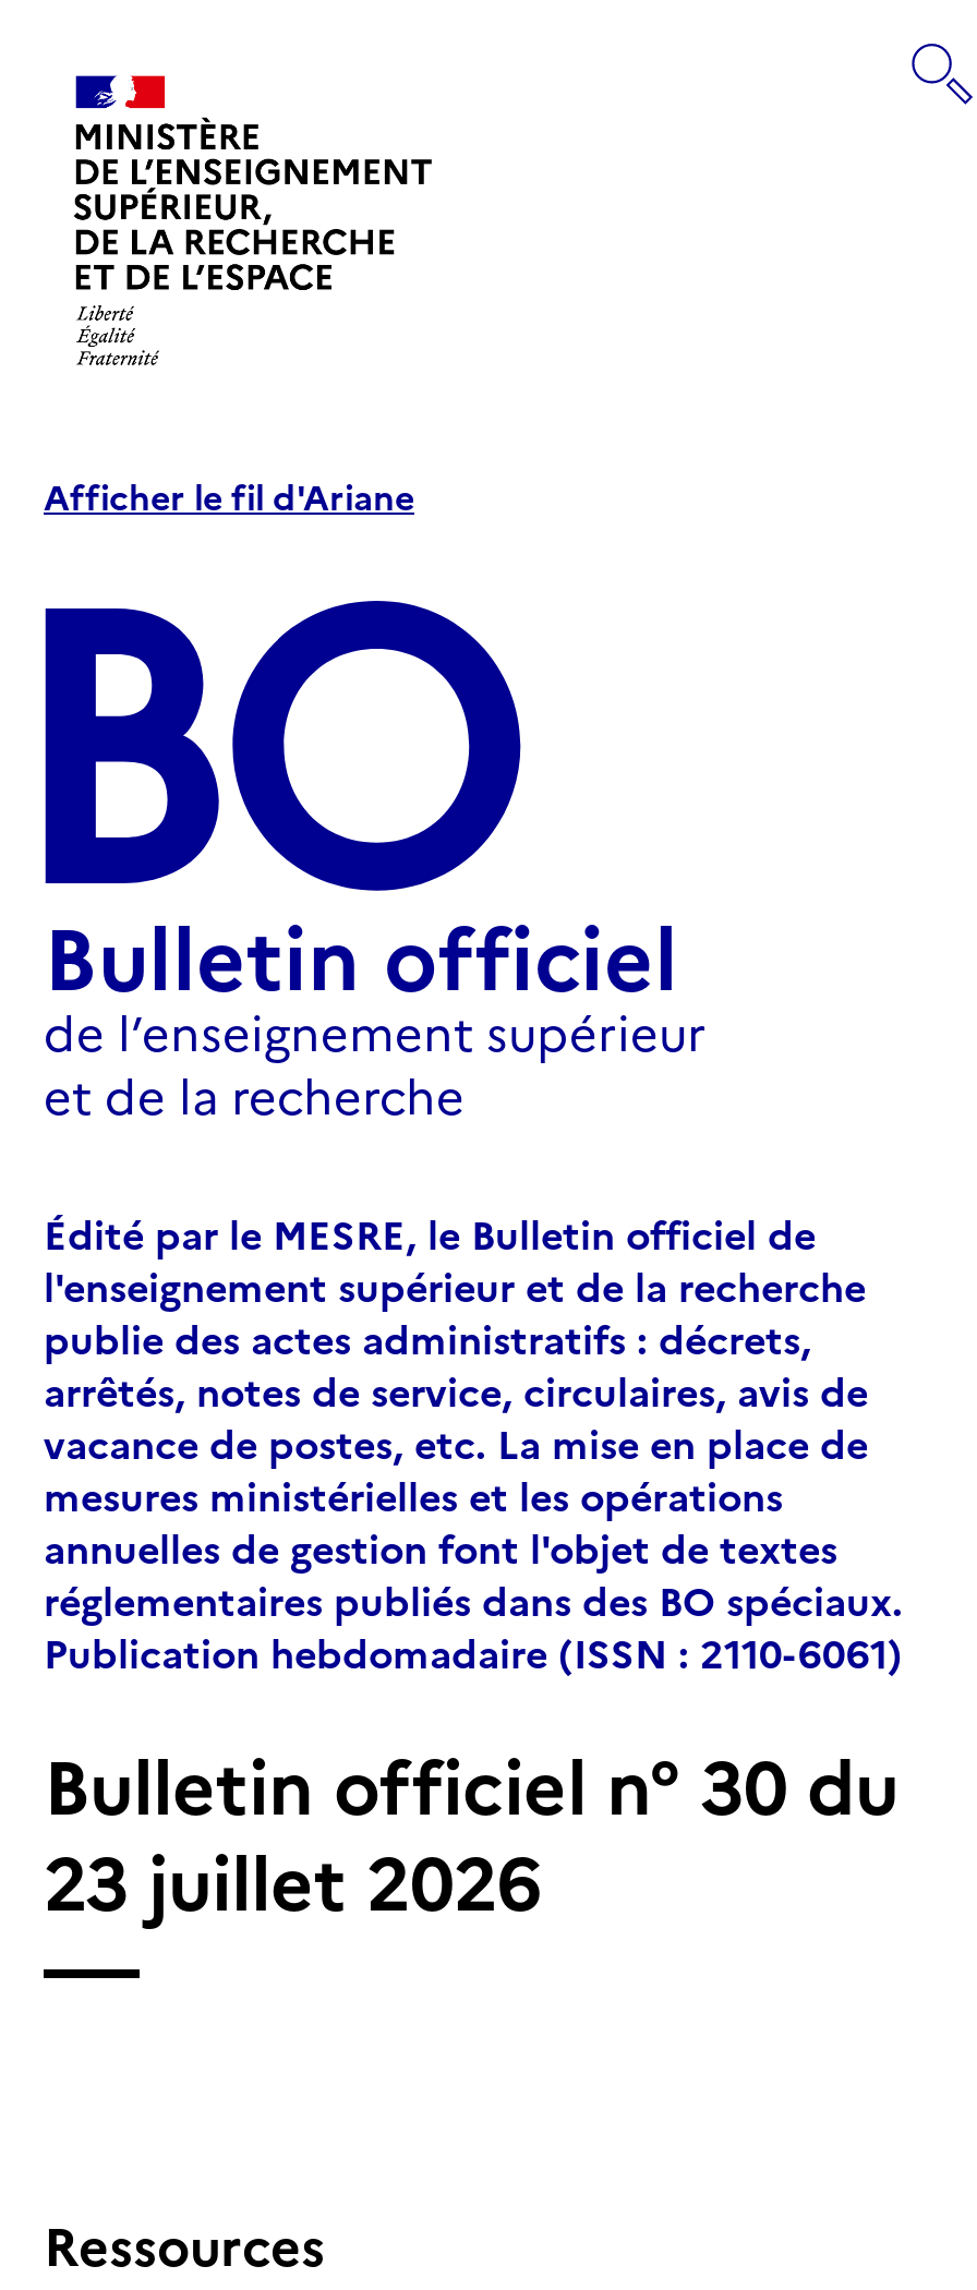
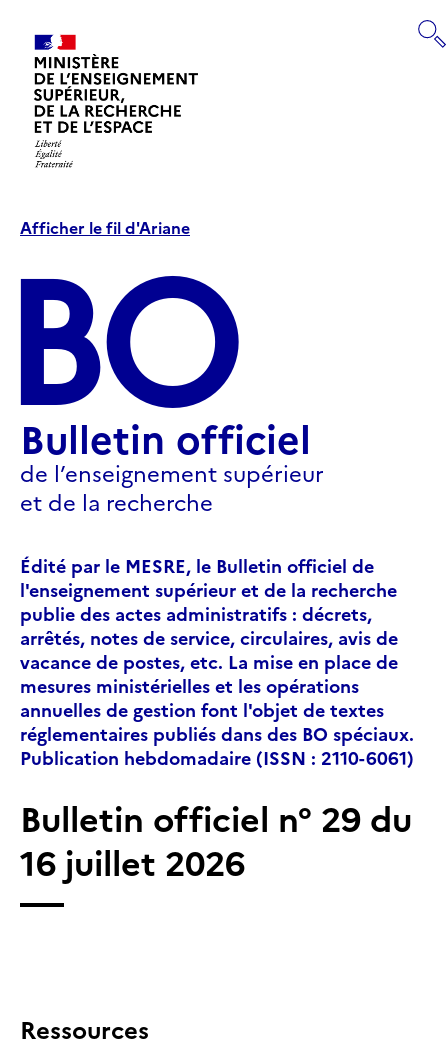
- Bulletin officiel n° 30 du
+ Bulletin officiel n° 29 du

- 23 juillet 2026
+ 16 juillet 2026
